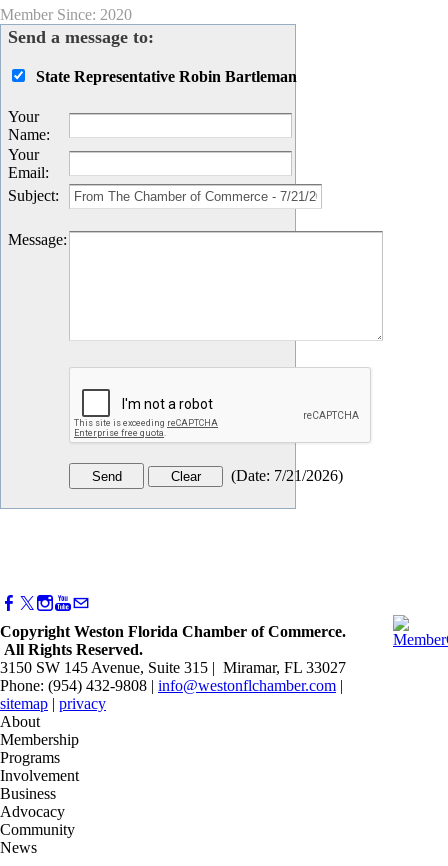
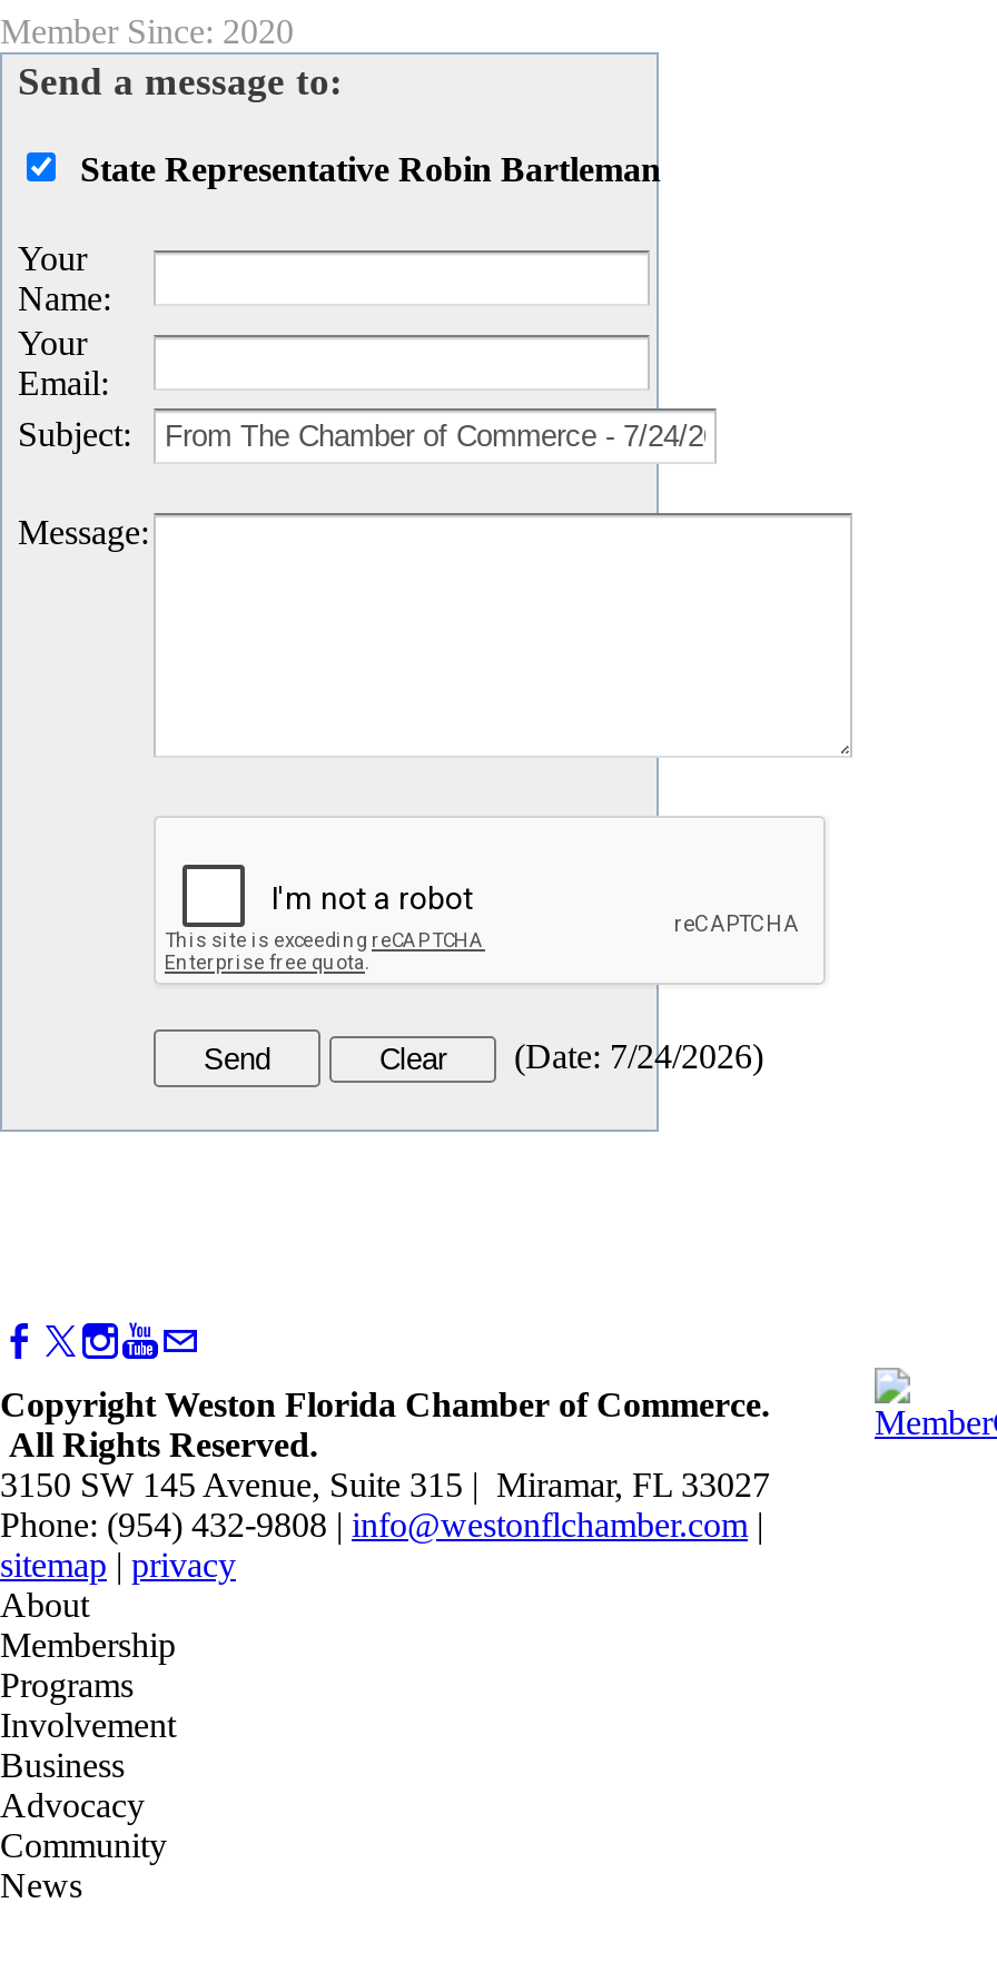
- (Date: 7/21/2026)
+ (Date: 7/24/2026)
